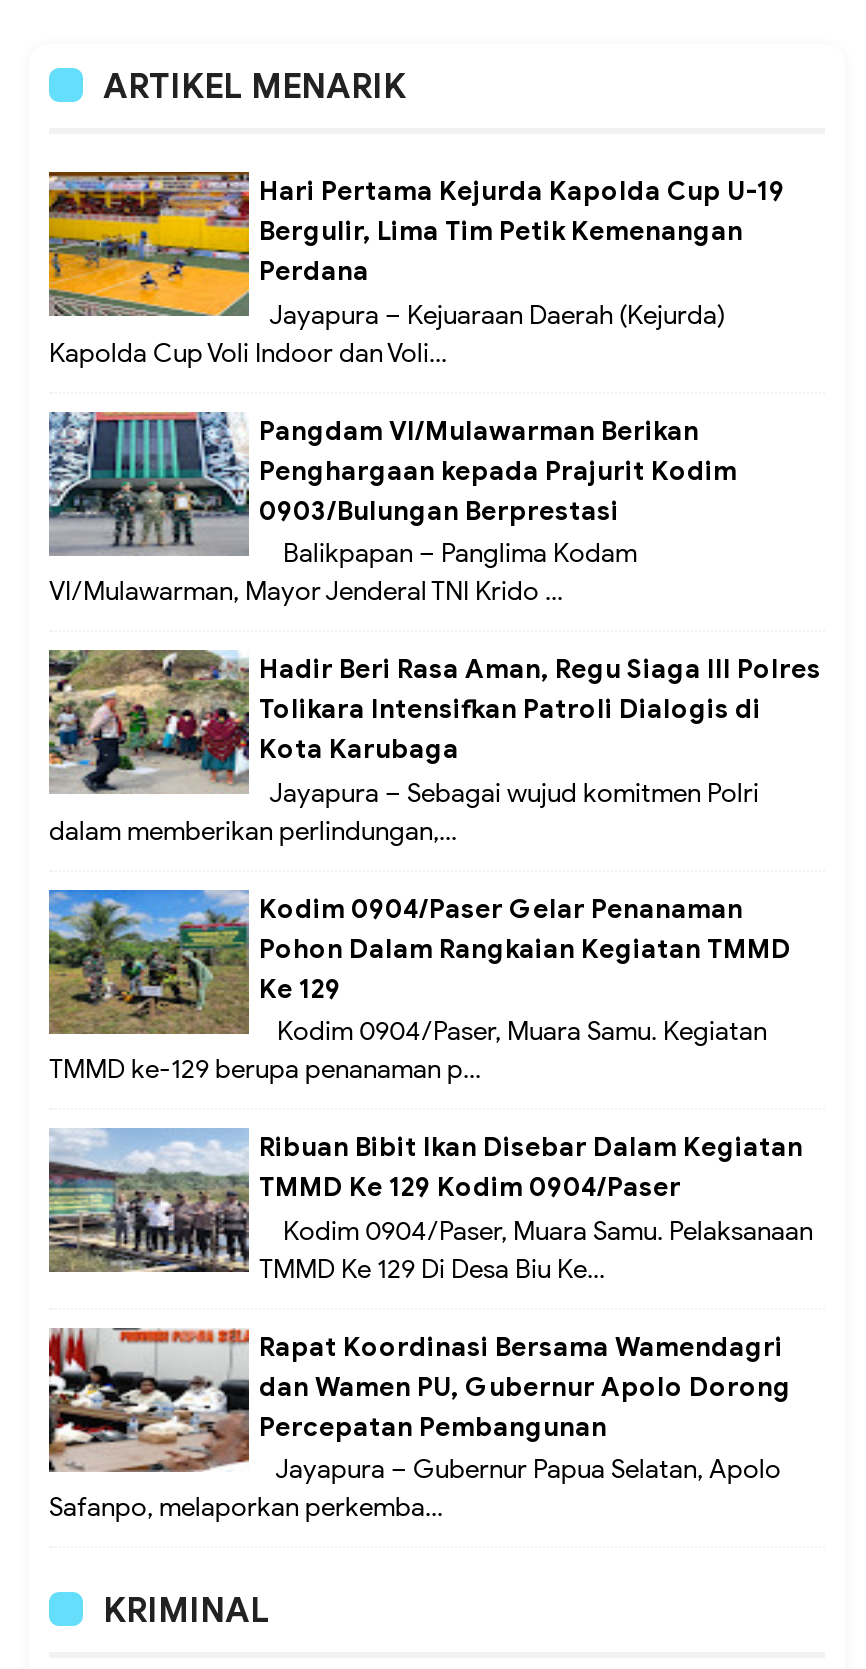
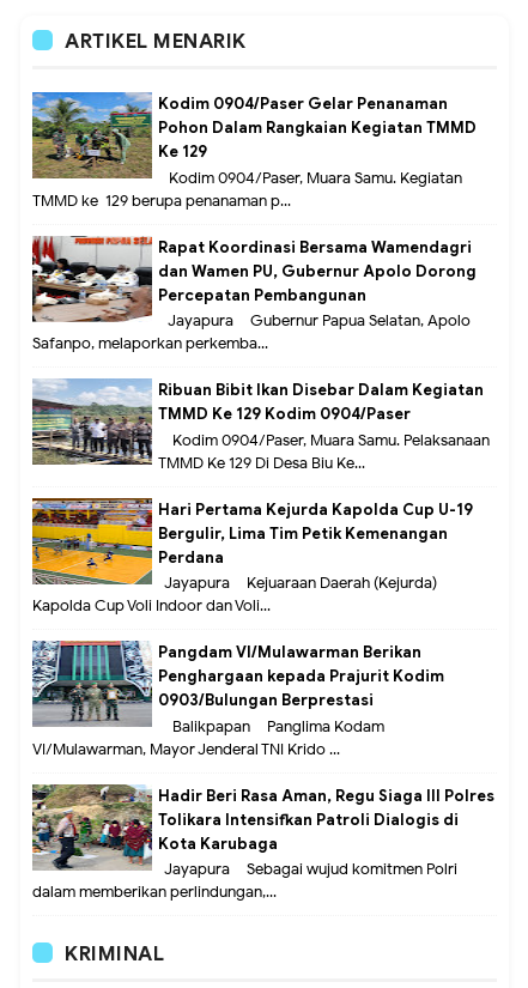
moved down: [image] | Hari Pertama Kejurda Kapolda Cup U-19 | Bergulir, Lima Tim Petik Kemenangan | ... | Jayapura – Sebagai wujud komitmen Polri | dalam memberikan perlindungan,...

moved up: [image] | Kodim 0904/Paser Gelar Penanaman | Pohon Dalam Rangkaian Kegiatan TMMD | ... | Kodim 0904/Paser, Muara Samu. Pelaksanaan | TMMD Ke 129 Di Desa Biu Ke...
